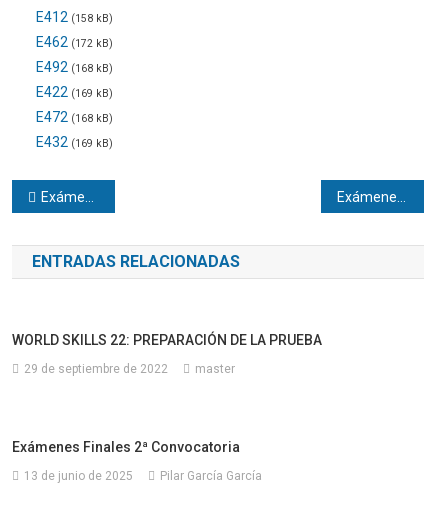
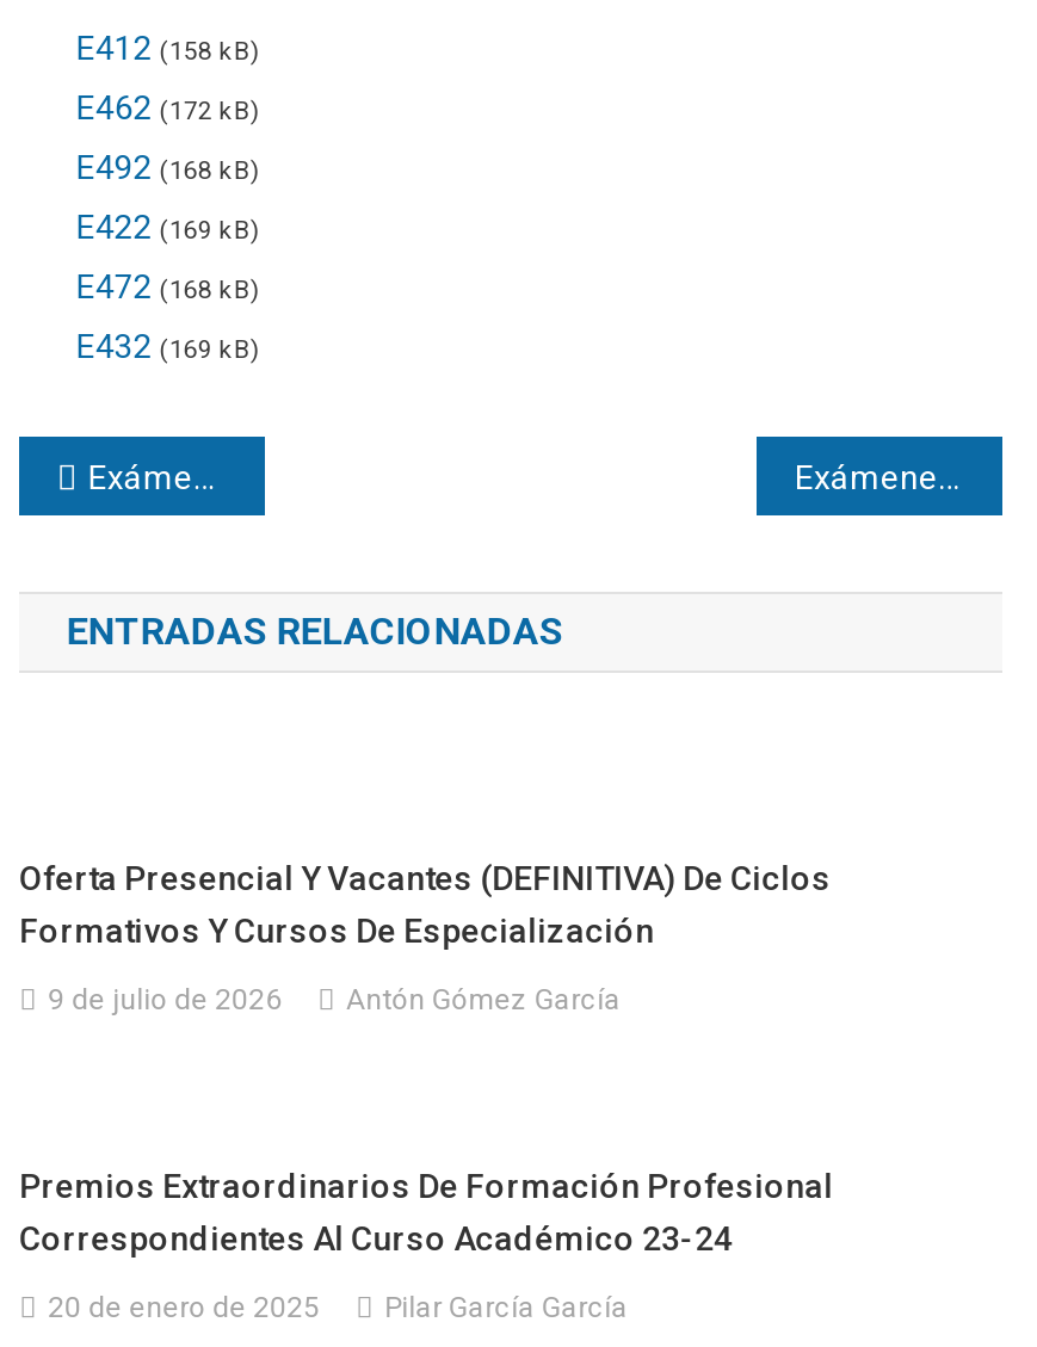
- WORLD SKILLS 22: PREPARACIÓN DE LA PRUEBA
+ Oferta Presencial Y Vacantes (DEFINITIVA) De Ciclos
+ Formativos Y Cursos De Especialización

- 29 de septiembre de 2022
- master
+ 9 de julio de 2026
+ Antón Gómez García

- Exámenes Finales 2ª Convocatoria
+ Premios Extraordinarios De Formación Profesional
+ Correspondientes Al Curso Académico 23-24

- 13 de junio de 2025 Pilar García García
+ 20 de enero de 2025 Pilar García García
